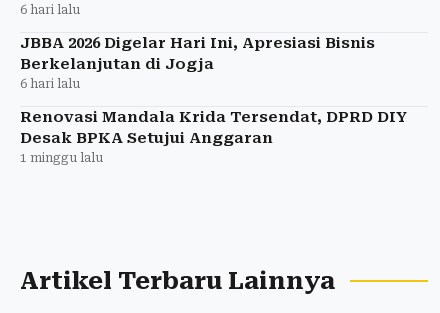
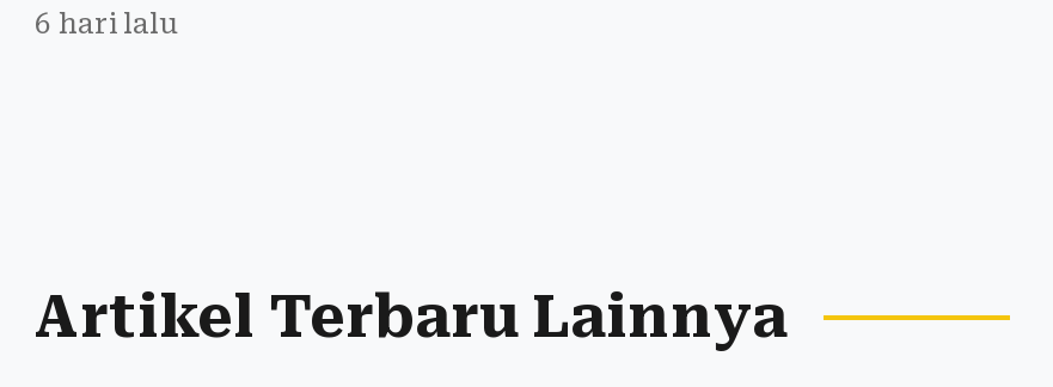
- JBBA 2026 Digelar Hari Ini, Apresiasi Bisnis
- Berkelanjutan di Jogja
- 6 hari lalu
- Renovasi Mandala Krida Tersendat, DPRD DIY
- Desak BPKA Setujui Anggaran
- 1 minggu lalu
